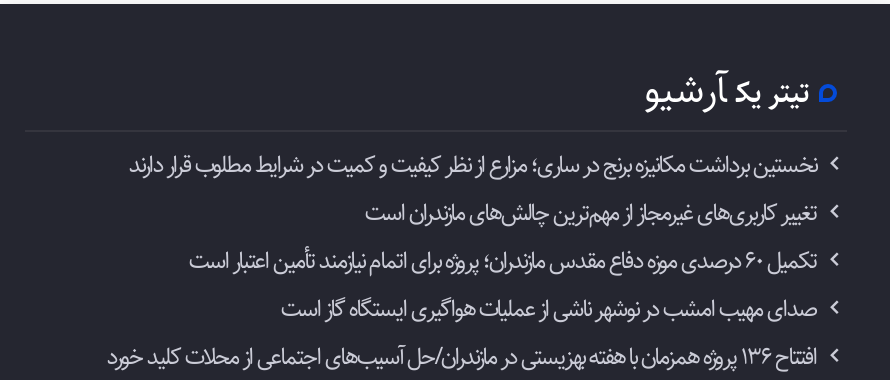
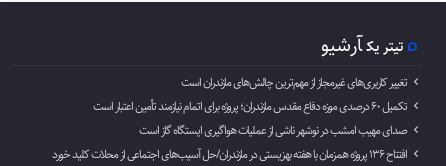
- نخستین برداشت مکانیزه برنج در ساری؛ مزارع از نظر کیفیت و کمیت در شرایط مطلوب قرار دارند
